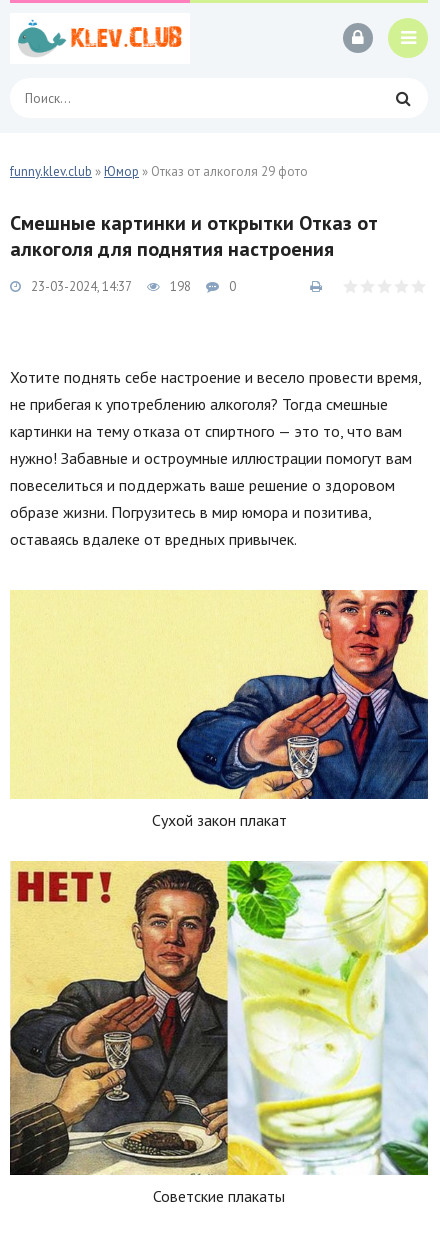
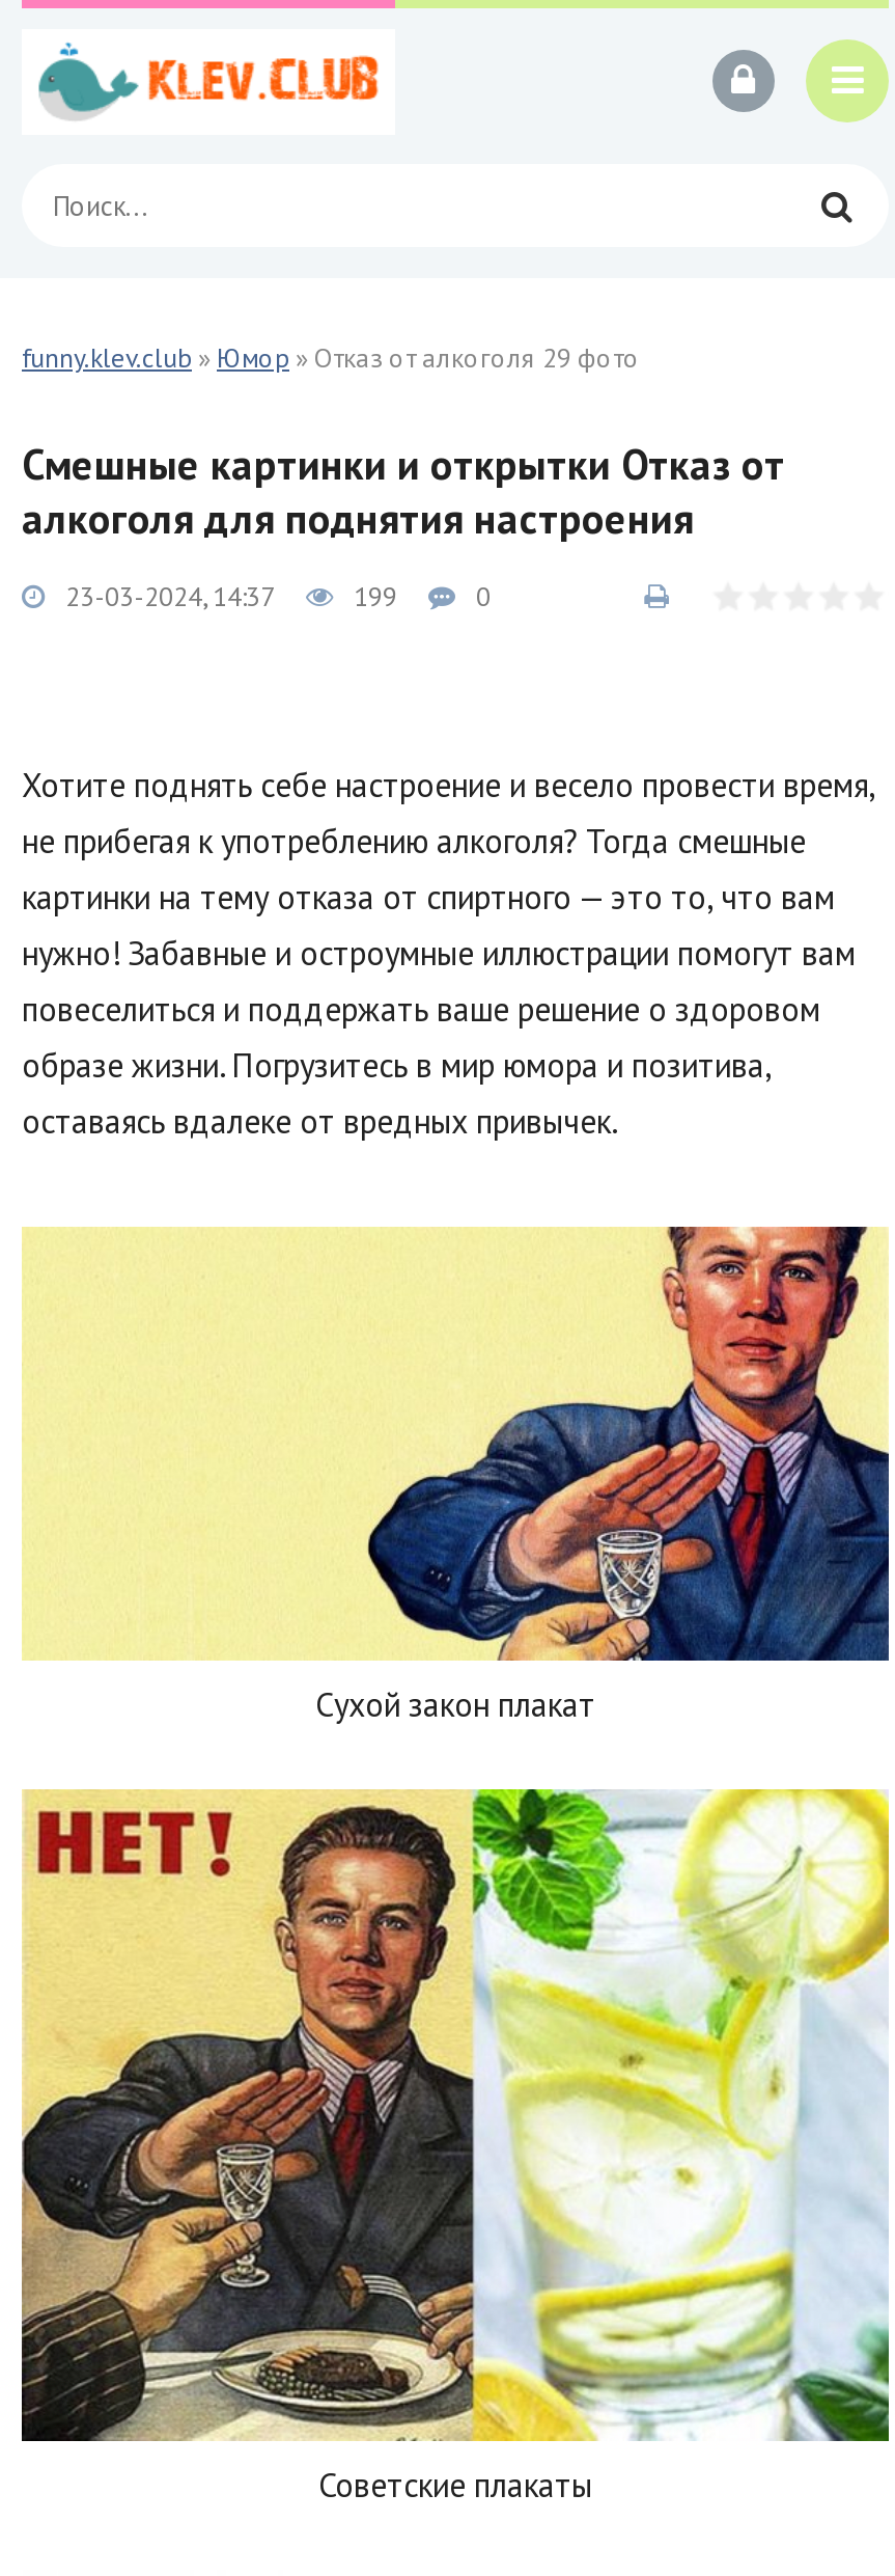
- 198
+ 199
